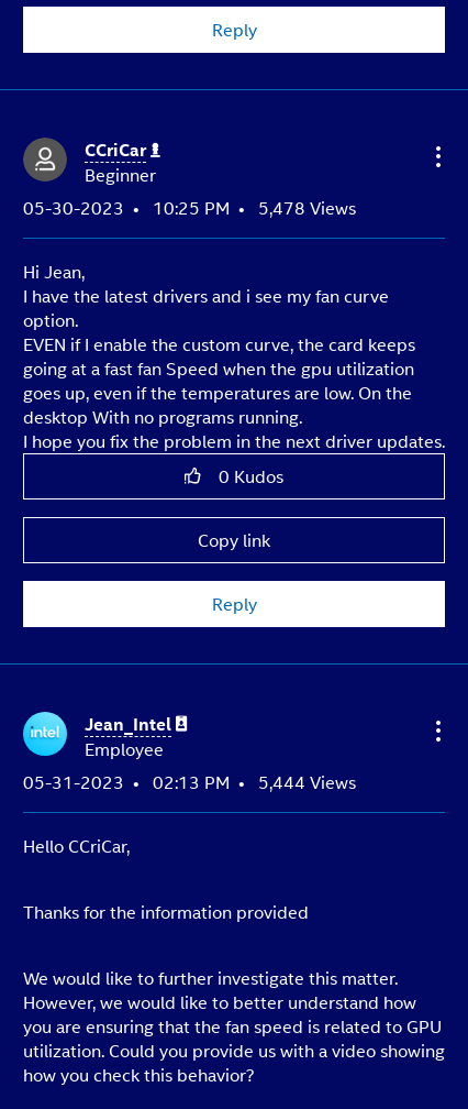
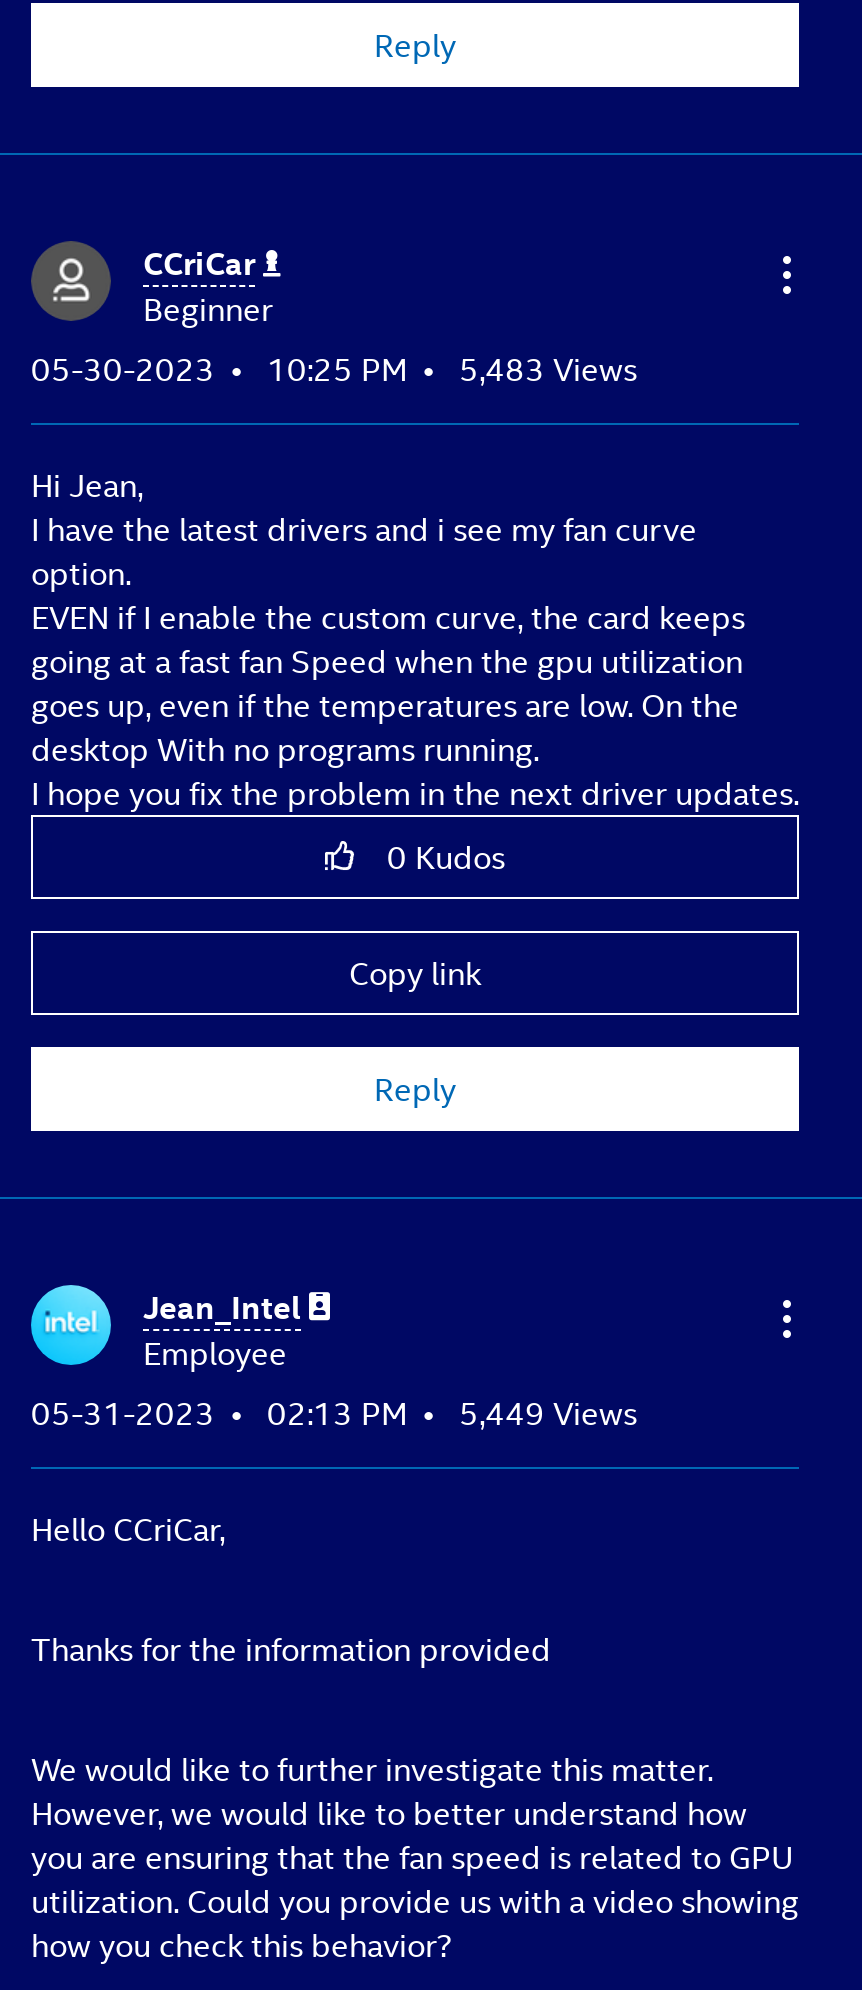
- 05-30-2023 10:25 PM 5,478 Views
+ 05-30-2023 10:25 PM 5,483 Views

- 05-31-2023 02:13 PM 5,444 Views
+ 05-31-2023 02:13 PM 5,449 Views
